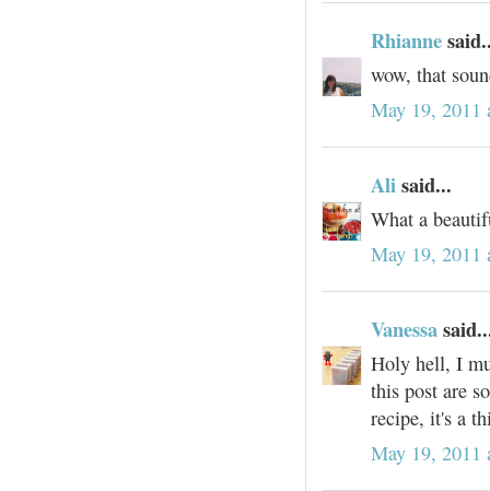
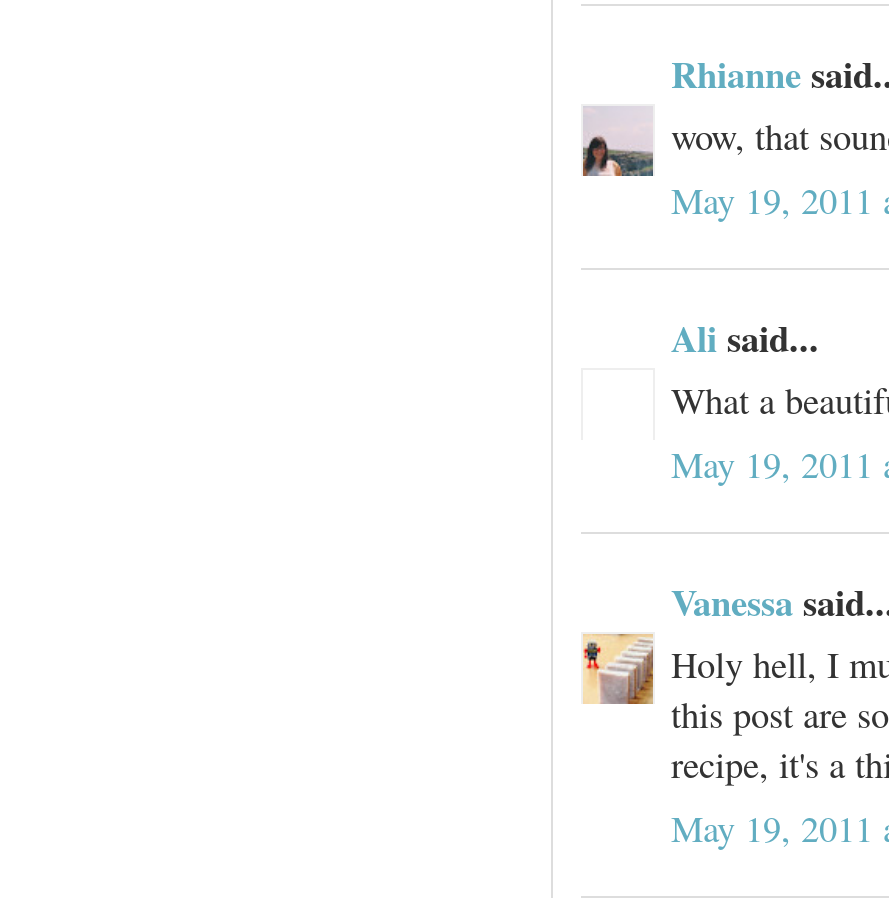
- [image]
